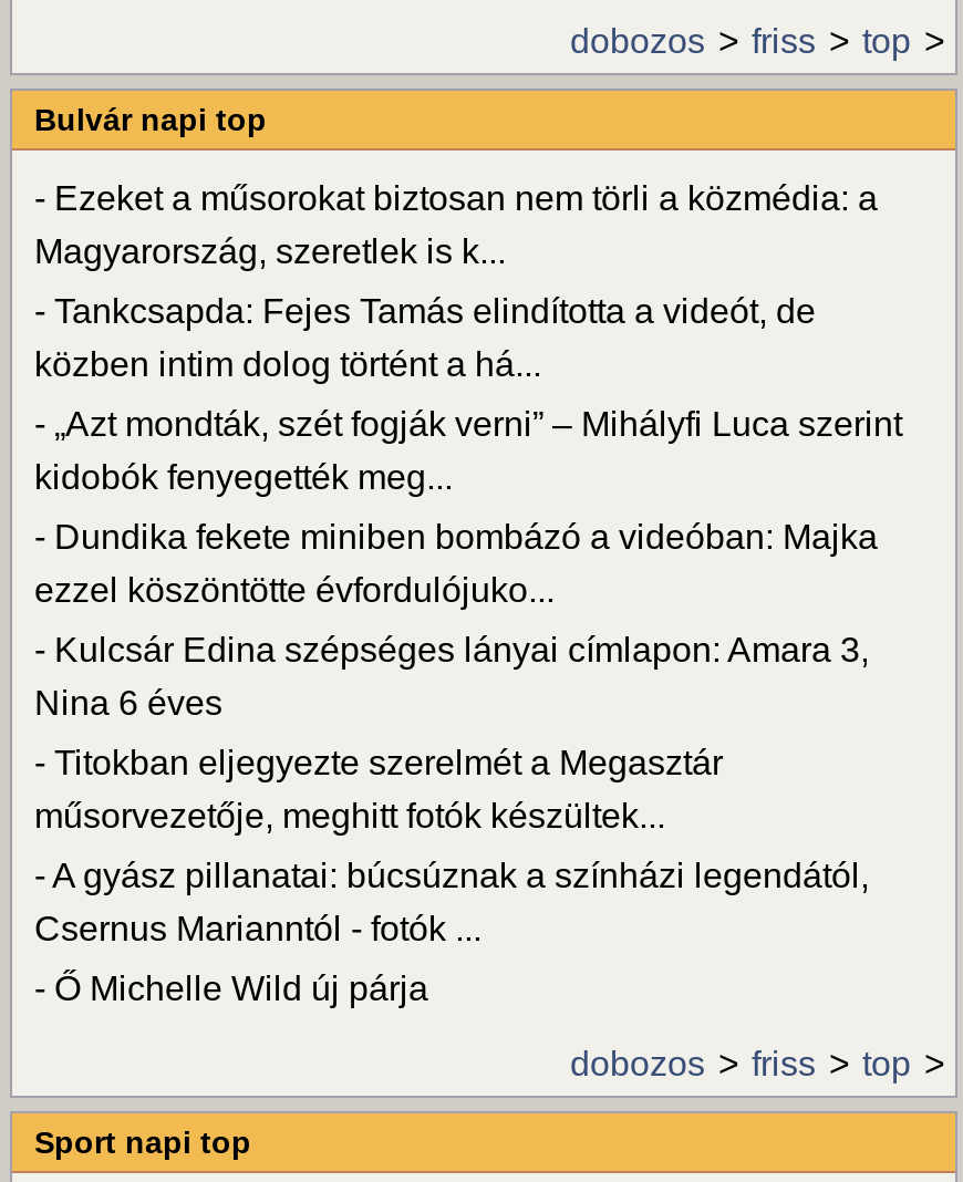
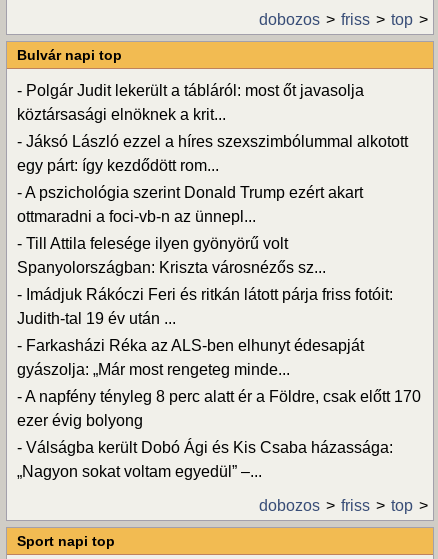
- - Ezeket a műsorokat biztosan nem törli a közmédia: a
- Magyarország, szeretlek is k...
+ - Polgár Judit lekerült a tábláról: most őt javasolja
+ köztársasági elnöknek a krit...

- - Tankcsapda: Fejes Tamás elindította a videót, de
- közben intim dolog történt a há...
+ - Jáksó László ezzel a híres szexszimbólummal alkotott
+ egy párt: így kezdődött rom...

- - „Azt mondták, szét fogják verni” – Mihályfi Luca szerint
- kidobók fenyegették meg...
+ - A pszichológia szerint Donald Trump ezért akart
+ ottmaradni a foci-vb-n az ünnepl...

- - Dundika fekete miniben bombázó a videóban: Majka
- ezzel köszöntötte évfordulójuko...
+ - Till Attila felesége ilyen gyönyörű volt
+ Spanyolországban: Kriszta városnézős sz...

- - Kulcsár Edina szépséges lányai címlapon: Amara 3,
- Nina 6 éves
+ - Imádjuk Rákóczi Feri és ritkán látott párja friss fotóit:
+ Judith-tal 19 év után ...

- - Titokban eljegyezte szerelmét a Megasztár
- műsorvezetője, meghitt fotók készültek...
+ - Farkasházi Réka az ALS-ben elhunyt édesapját
+ gyászolja: „Már most rengeteg minde...

- - A gyász pillanatai: búcsúznak a színházi legendától,
- Csernus Marianntól - fotók ...
+ - A napfény tényleg 8 perc alatt ér a Földre, csak előtt 170
+ ezer évig bolyong

- - Ő Michelle Wild új párja
+ - Válságba került Dobó Ági és Kis Csaba házassága:
+ „Nagyon sokat voltam egyedül” –...
